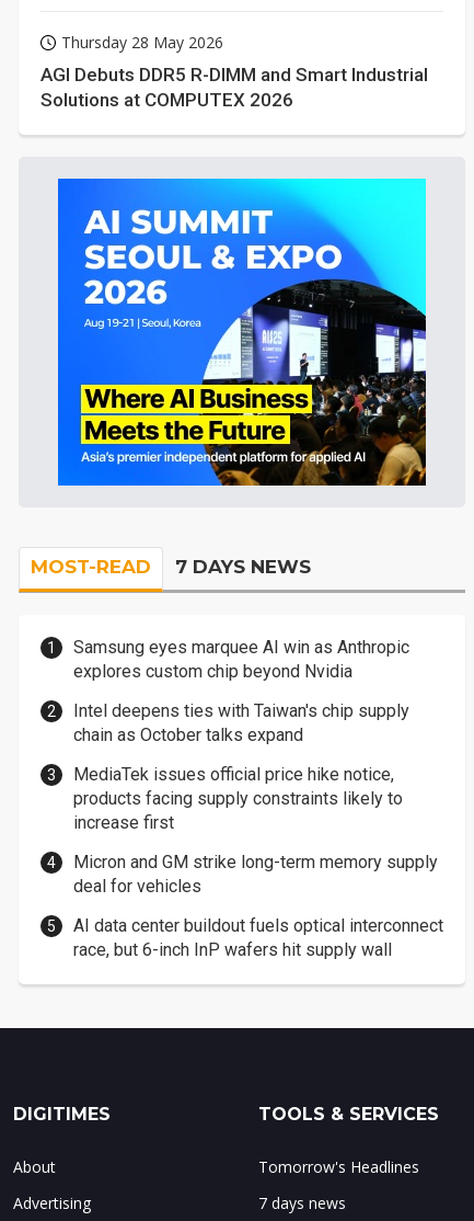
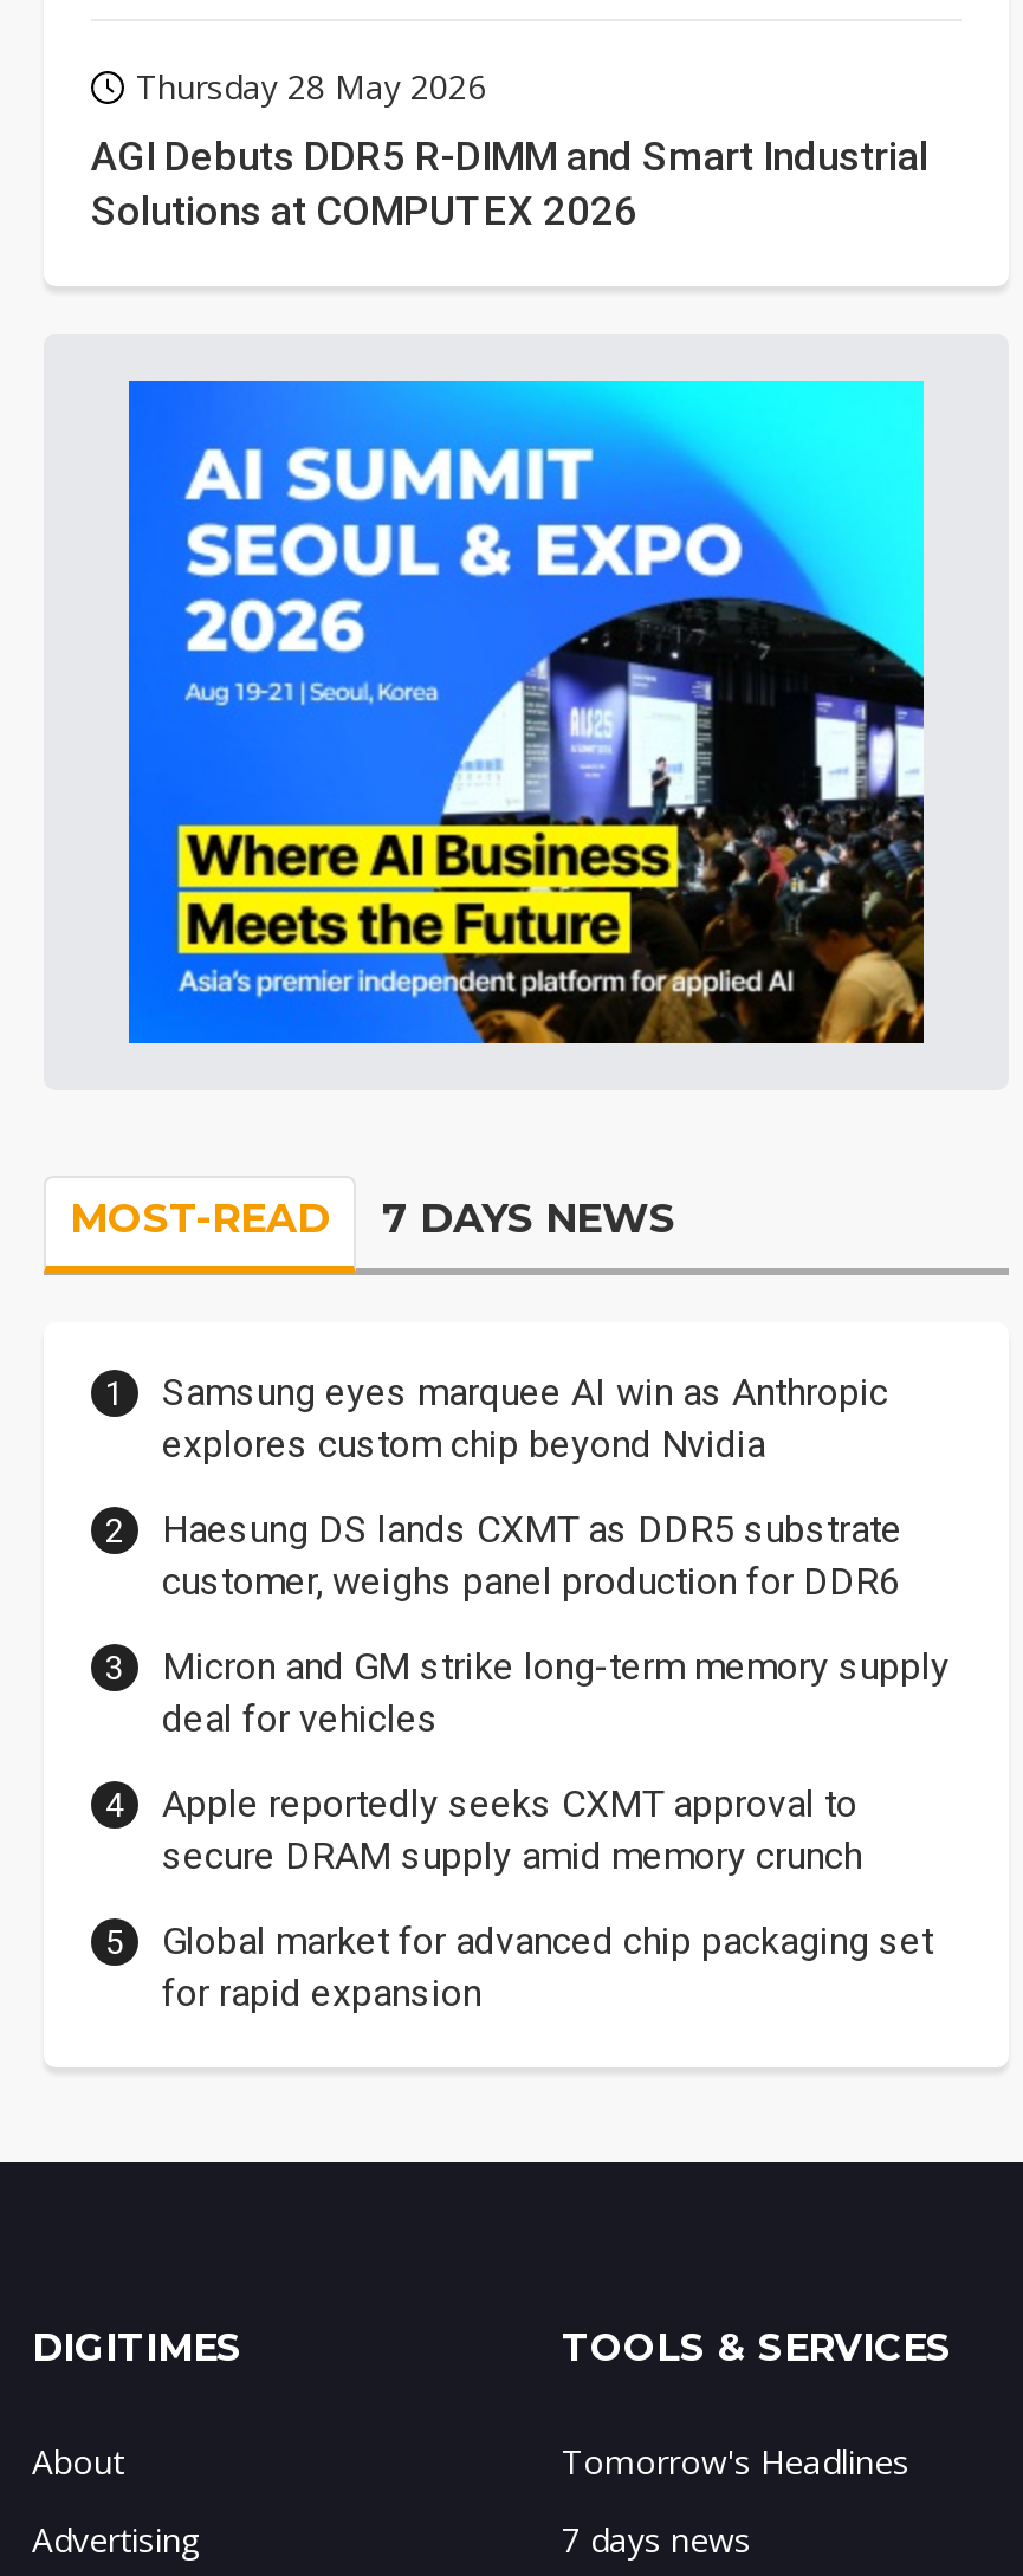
- Intel deepens ties with Taiwan's chip supply
- chain as October talks expand
- MediaTek issues official price hike notice,
- products facing supply constraints likely to
- increase first
+ Haesung DS lands CXMT as DDR5 substrate
+ customer, weighs panel production for DDR6

moved up: Micron and GM strike long-term memory supply | deal for vehicles

- AI data center buildout fuels optical interconnect
- race, but 6-inch InP wafers hit supply wall
+ Apple reportedly seeks CXMT approval to
+ secure DRAM supply amid memory crunch
+ Global market for advanced chip packaging set
+ for rapid expansion
